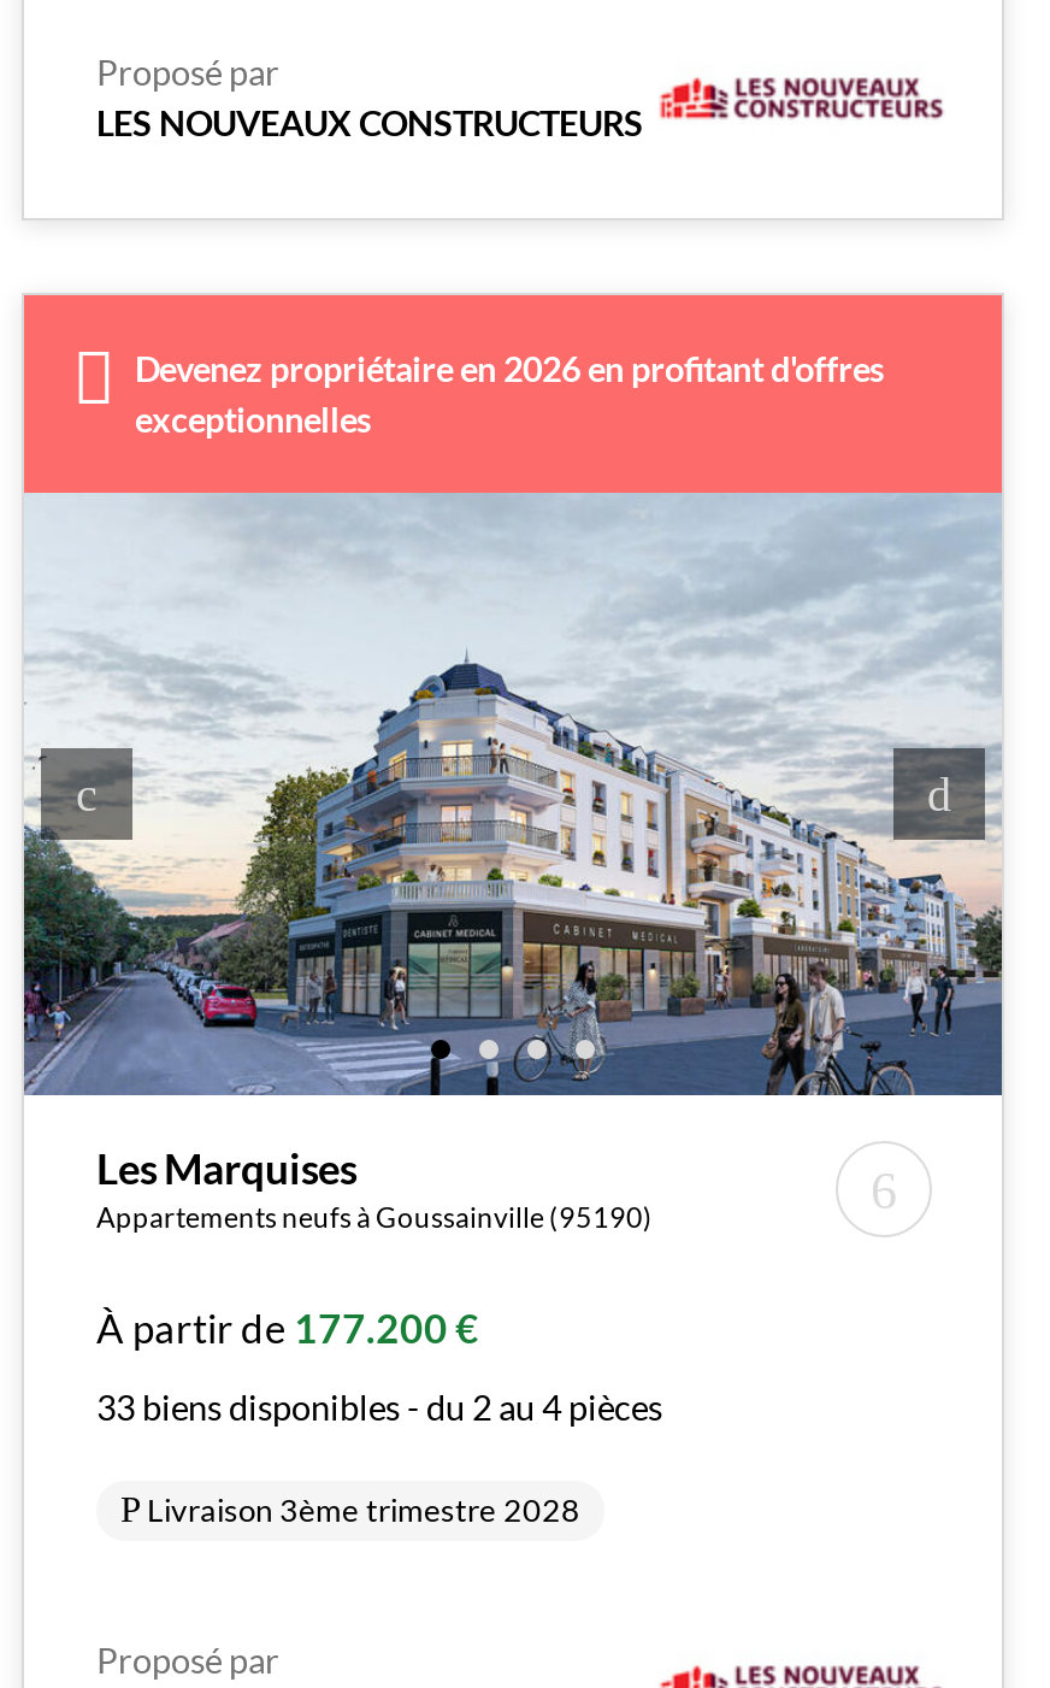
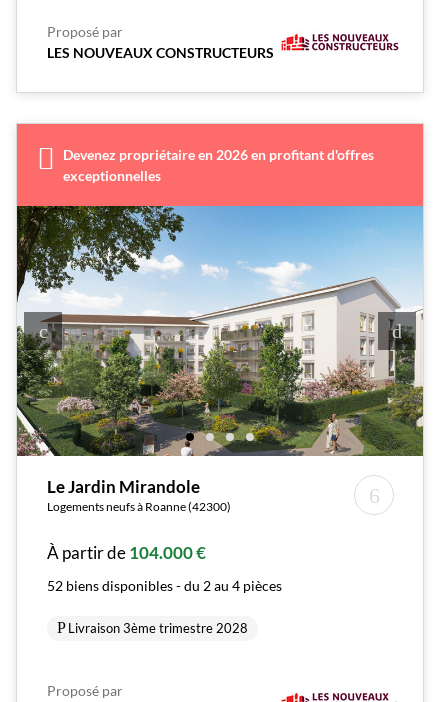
- [image]
- Les Marquises
- Appartements neufs à Goussainville (95190)
+ [image]
+ Le Jardin Mirandole
+ Logements neufs à Roanne (42300)

- À partir de 177.200 €
+ À partir de 104.000 €

- 33 biens disponibles - du 2 au 4 pièces
+ 52 biens disponibles - du 2 au 4 pièces
